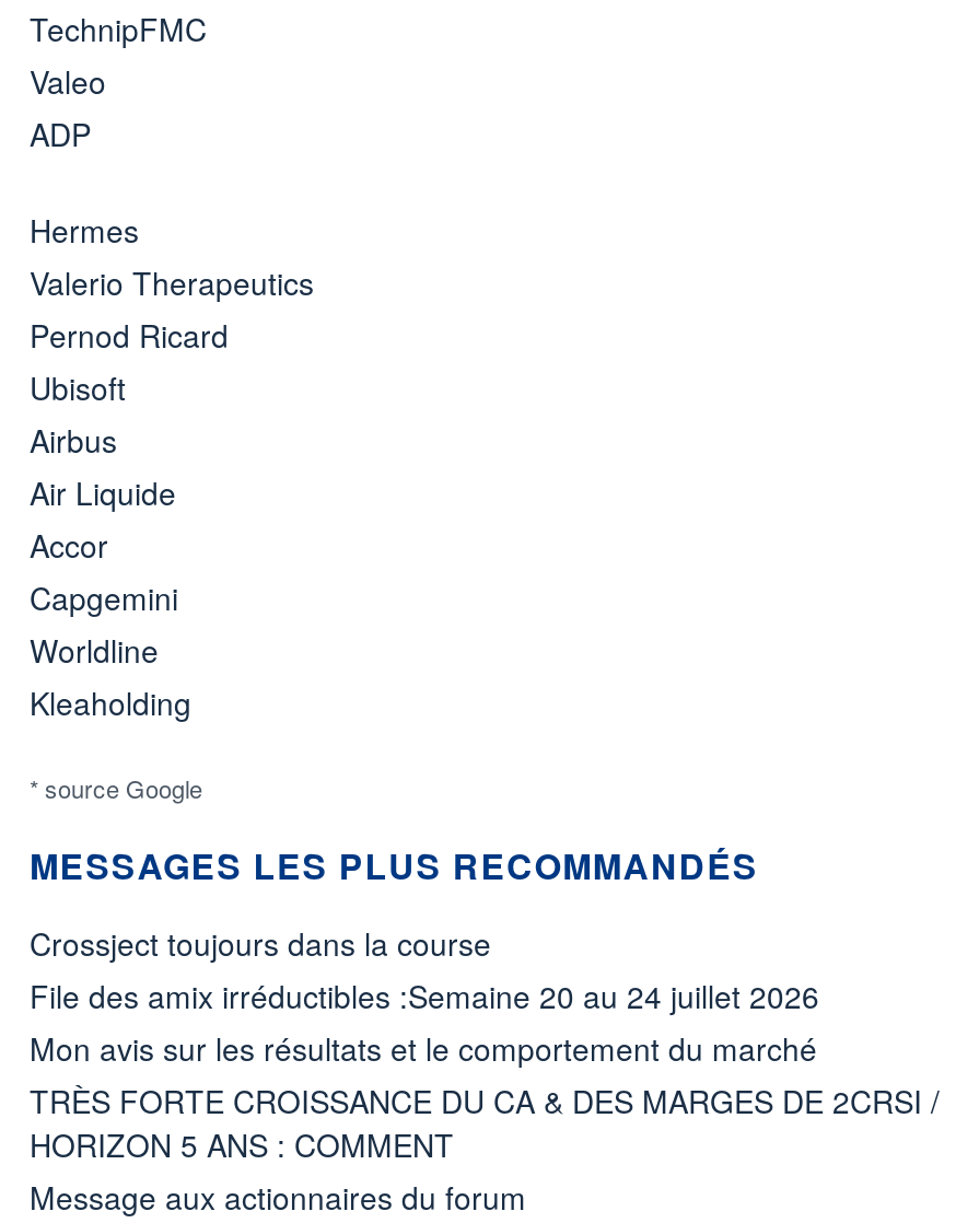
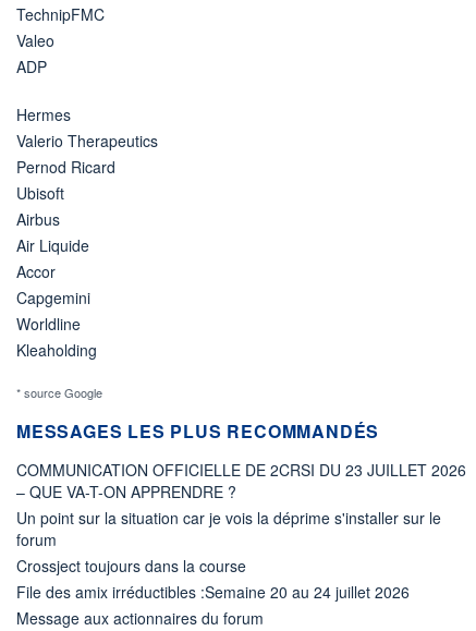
+ COMMUNICATION OFFICIELLE DE 2CRSI DU 23 JUILLET 2026
+ – QUE VA-T-ON APPRENDRE ?
+ Un point sur la situation car je vois la déprime s'installer sur le
+ forum

moved down: Crossject toujours dans la course | File des amix irréductibles :Semaine 20 au 24 juillet 2026

- Mon avis sur les résultats et le comportement du marché
- TRÈS FORTE CROISSANCE DU CA & DES MARGES DE 2CRSI /
- HORIZON 5 ANS : COMMENT
